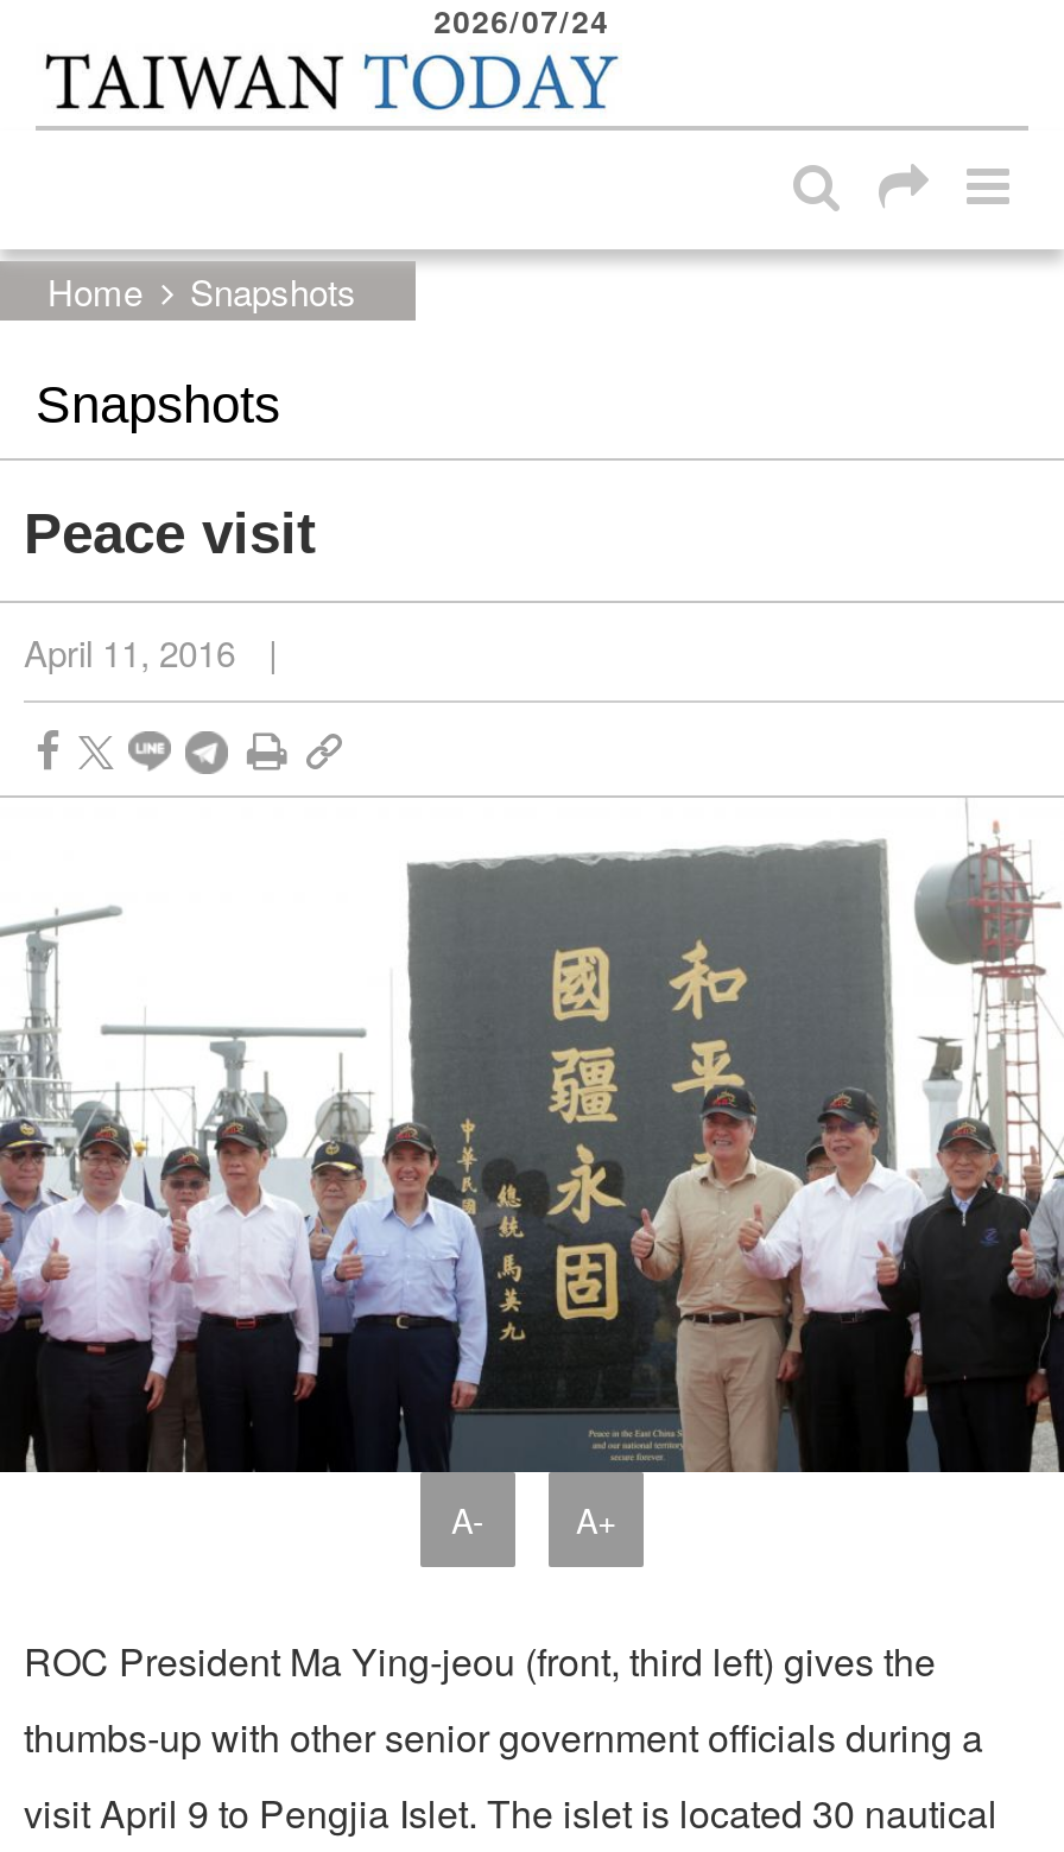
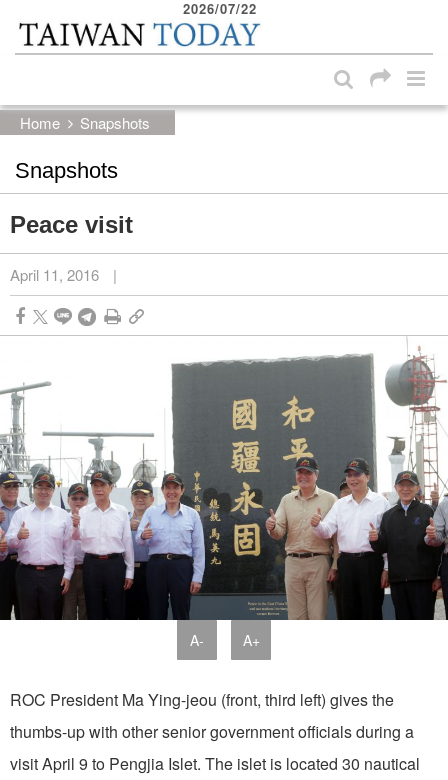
- 2026/07/24
+ 2026/07/22
